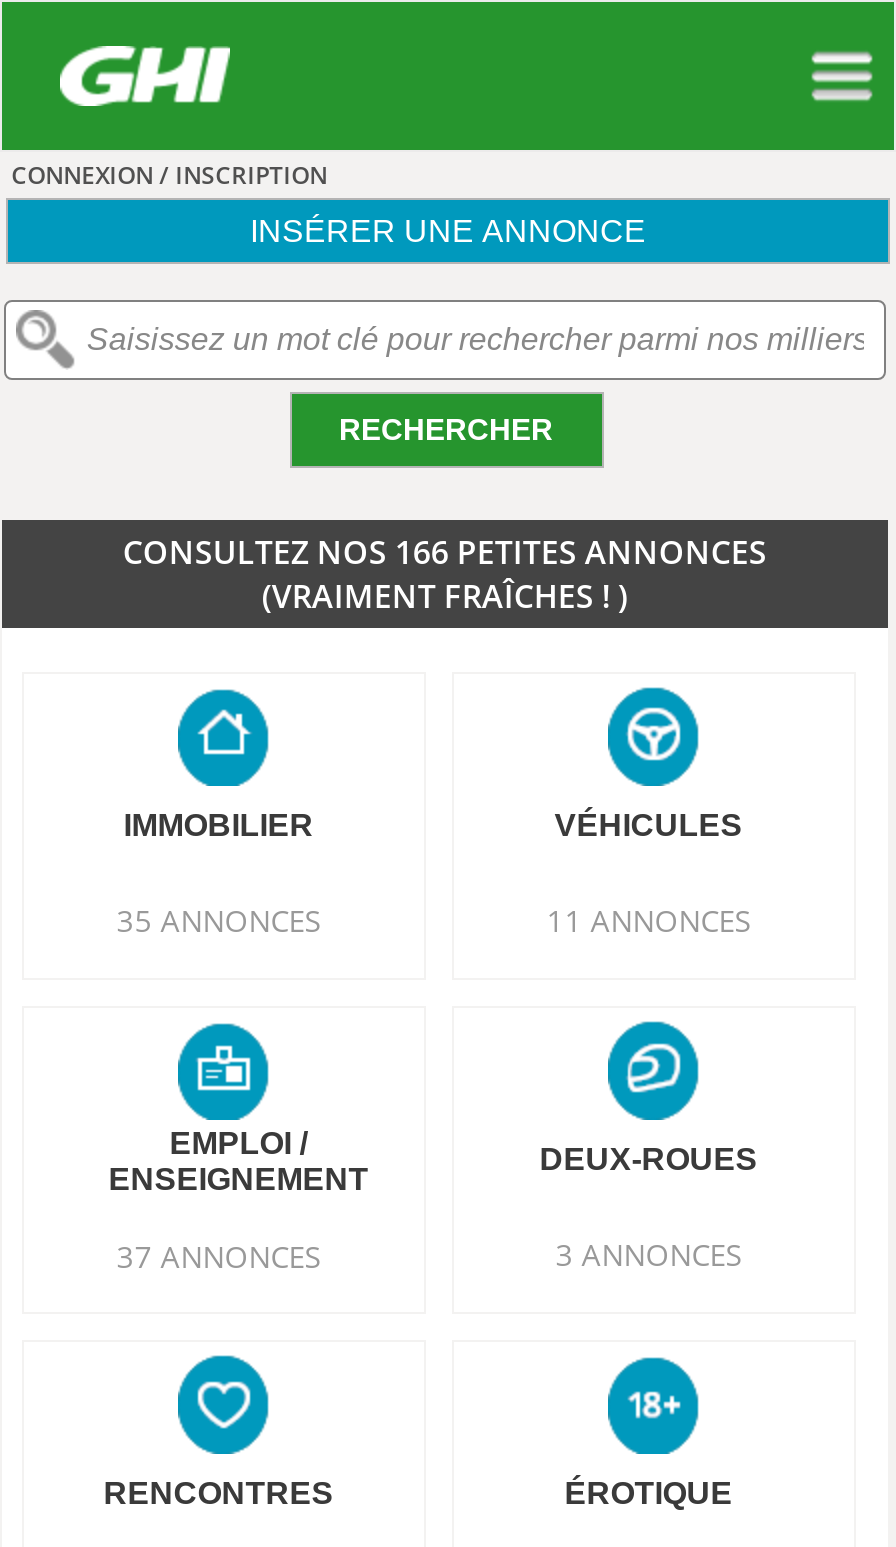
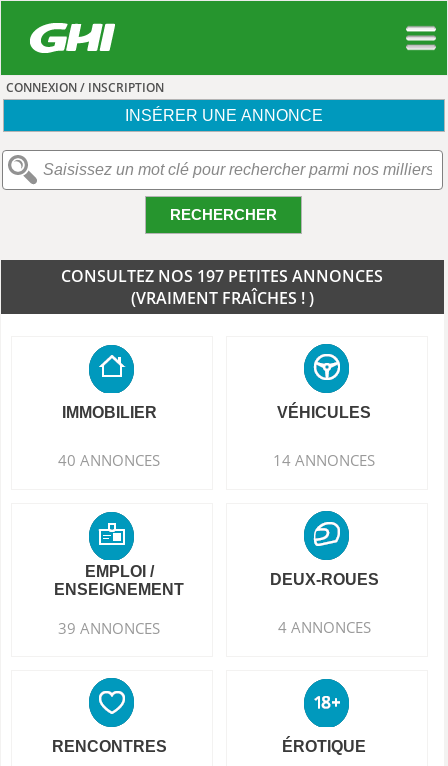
- CONSULTEZ NOS 166 PETITES ANNONCES
+ CONSULTEZ NOS 197 PETITES ANNONCES

- 35 ANNONCES
+ 40 ANNONCES

- 11 ANNONCES
+ 14 ANNONCES

- 37 ANNONCES
+ 39 ANNONCES

- 3 ANNONCES
+ 4 ANNONCES
